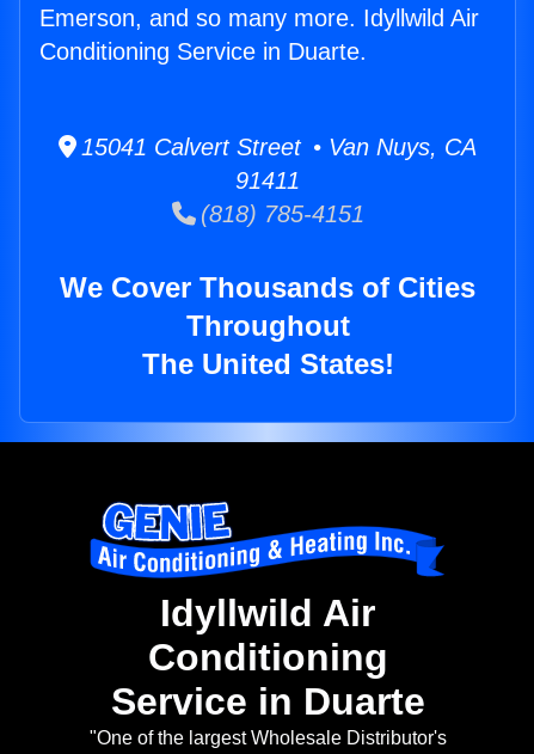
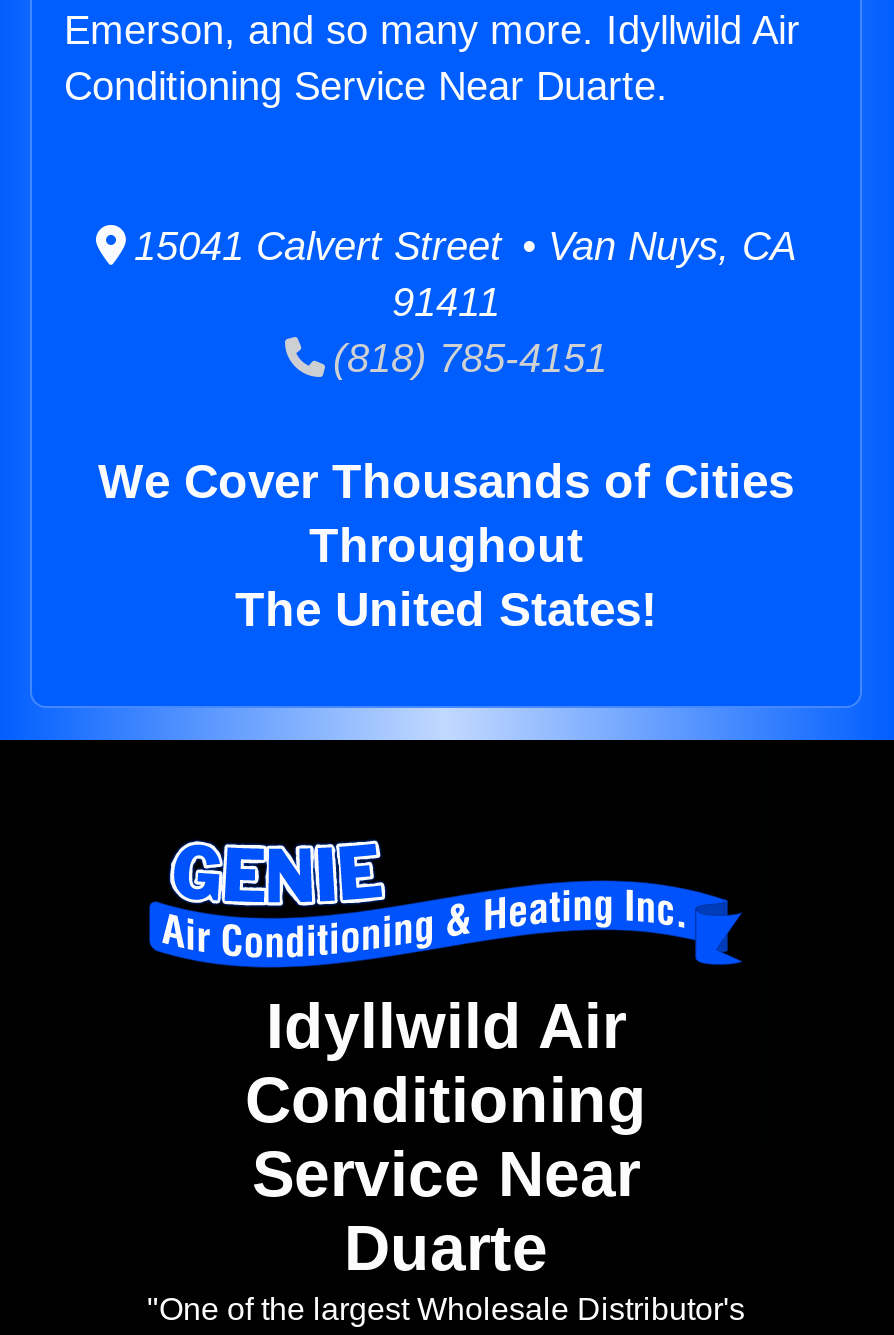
- Conditioning Service in Duarte.
+ Conditioning Service Near Duarte.

- Service in Duarte
+ Service Near
+ Duarte
